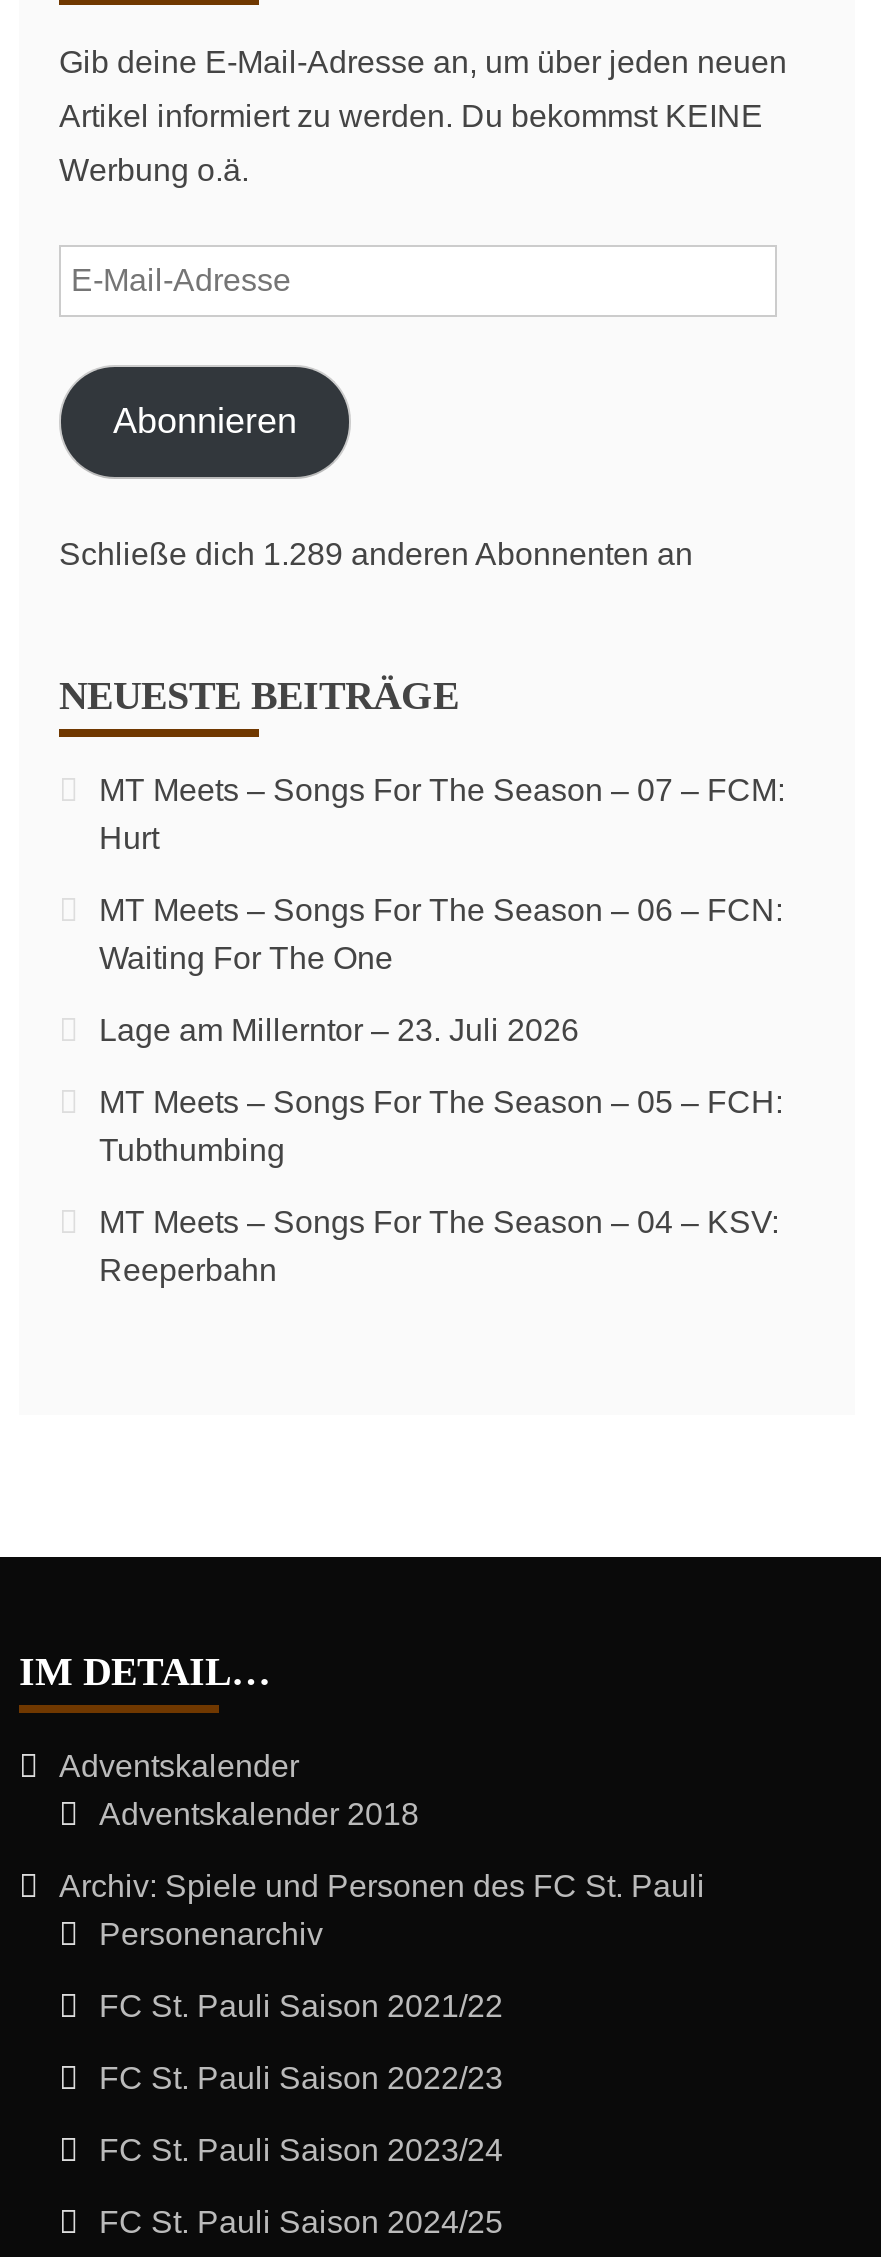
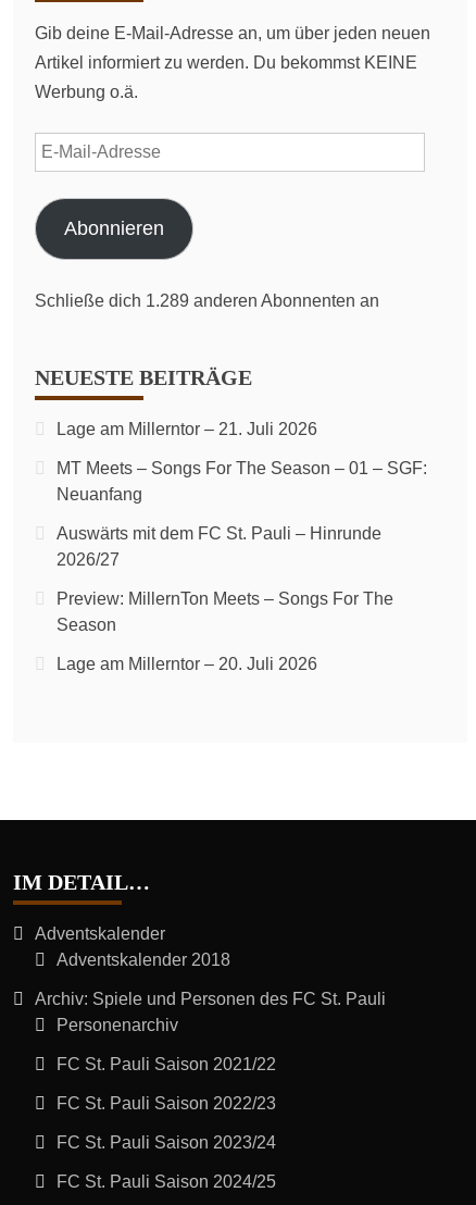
- MT Meets – Songs For The Season – 07 – FCM:
- Hurt
+ Lage am Millerntor – 21. Juli 2026

- MT Meets – Songs For The Season – 06 – FCN:
- Waiting For The One
+ MT Meets – Songs For The Season – 01 – SGF:
+ Neuanfang

- Lage am Millerntor – 23. Juli 2026
+ Auswärts mit dem FC St. Pauli – Hinrunde
+ 2026/27

- MT Meets – Songs For The Season – 05 – FCH:
- Tubthumbing
+ Preview: MillernTon Meets – Songs For The
+ Season

- MT Meets – Songs For The Season – 04 – KSV:
- Reeperbahn
+ Lage am Millerntor – 20. Juli 2026
